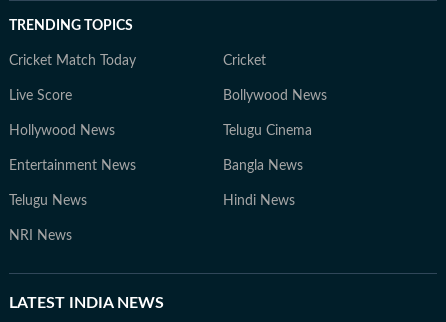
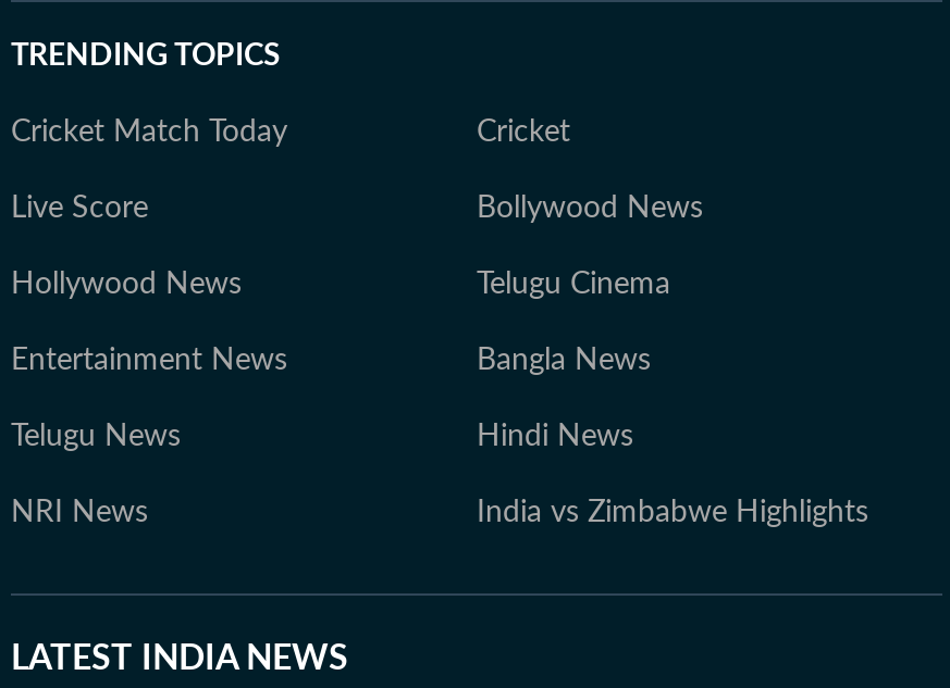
+ India vs Zimbabwe Highlights
